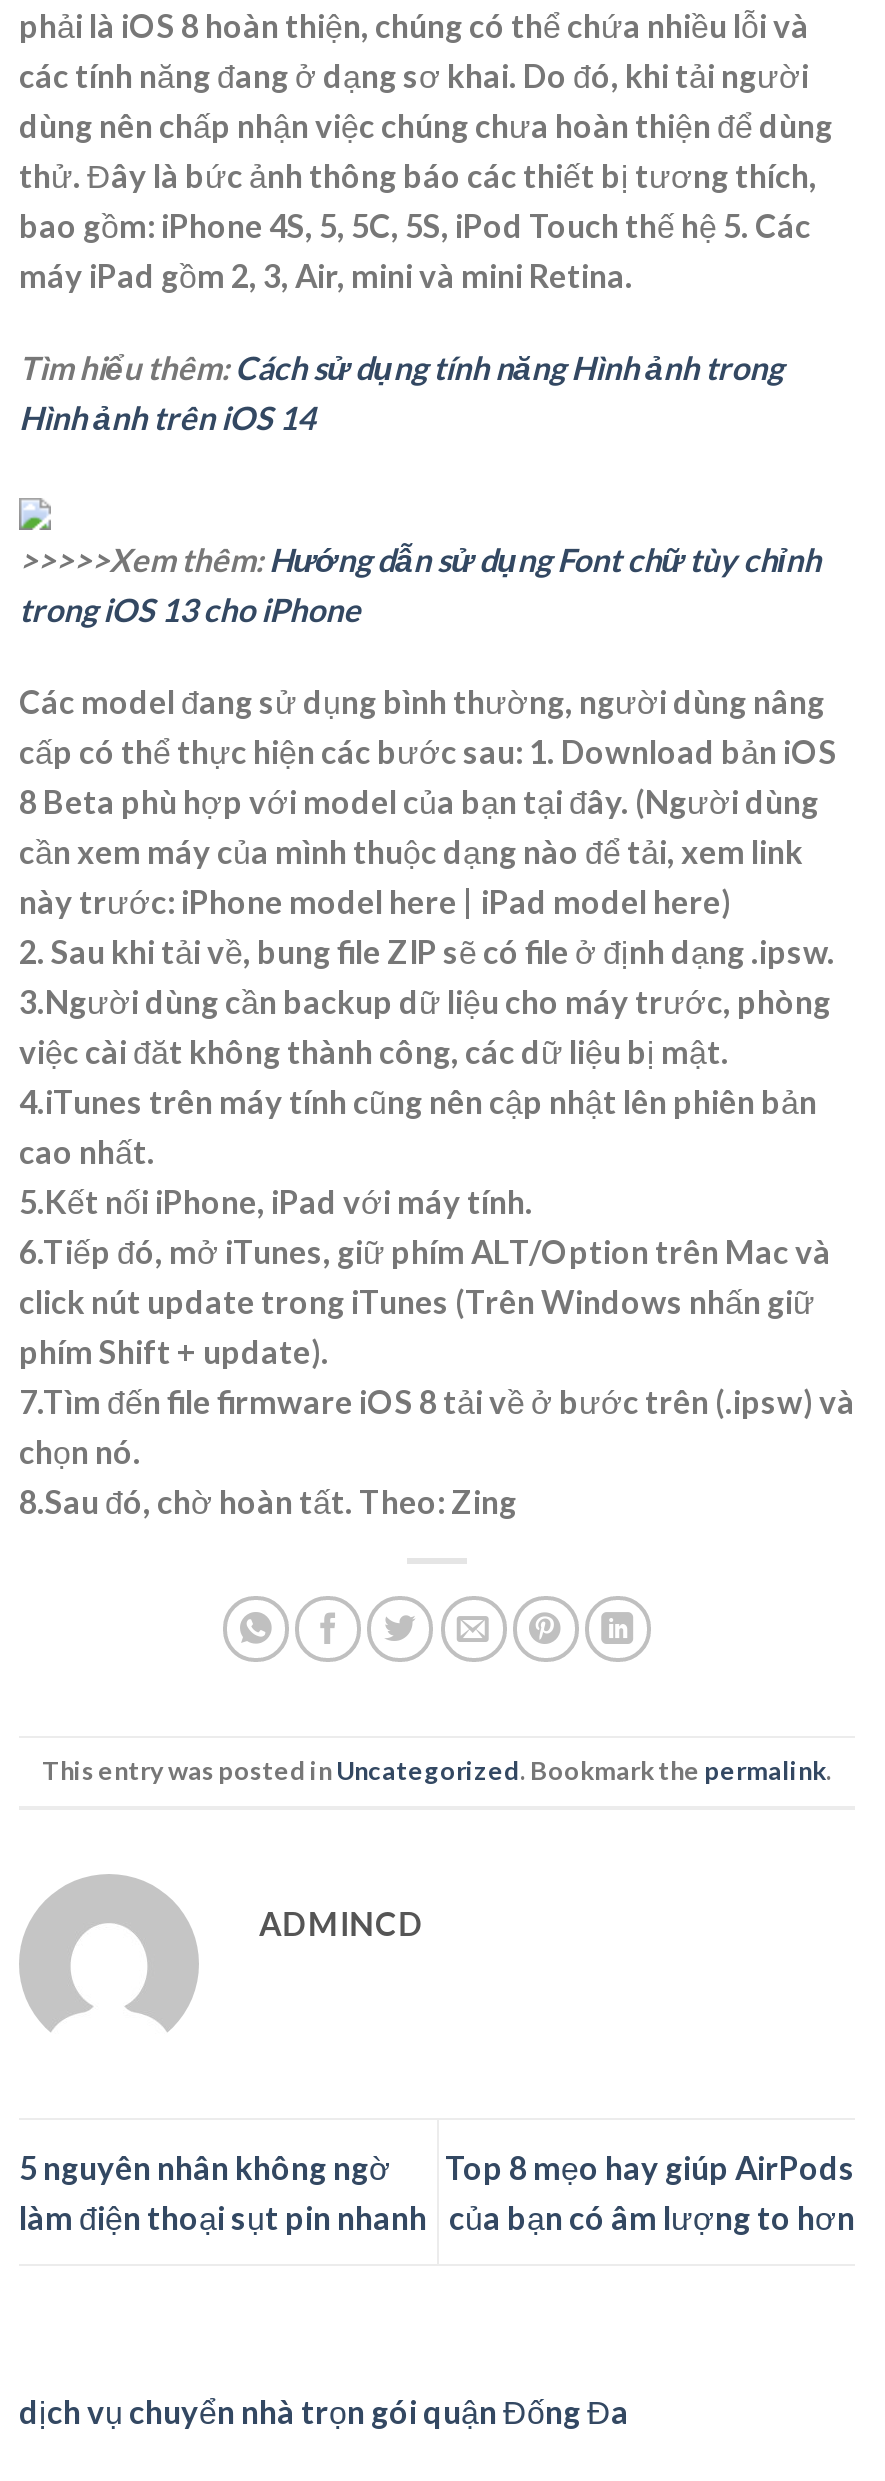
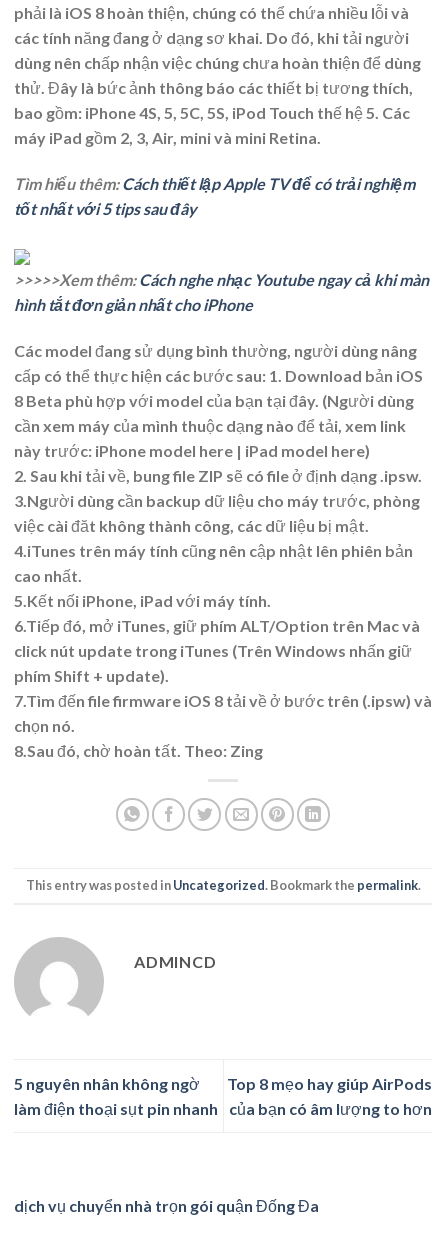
- Tìm hiểu thêm: Cách sử dụng tính năng Hình ảnh trong
- Hình ảnh trên iOS 14
+ Tìm hiểu thêm: Cách thiết lập Apple TV để có trải nghiệm
+ tốt nhất với 5 tips sau đây

- >>>>>Xem thêm: Hướng dẫn sử dụng Font chữ tùy chỉnh
- trong iOS 13 cho iPhone
+ >>>>>Xem thêm: Cách nghe nhạc Youtube ngay cả khi màn
+ hình tắt đơn giản nhất cho iPhone
